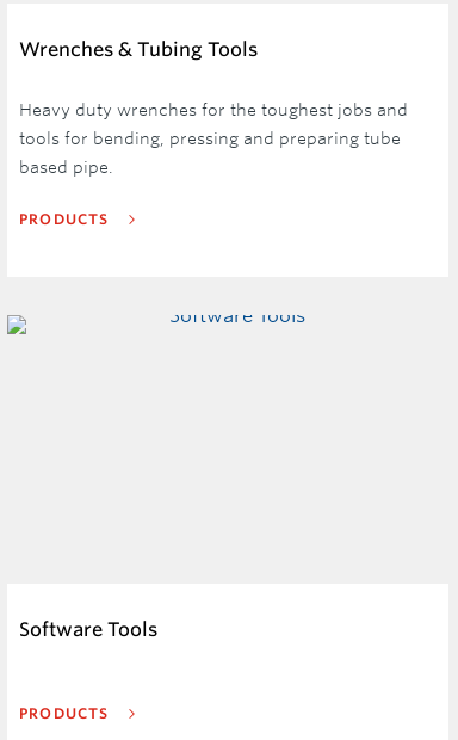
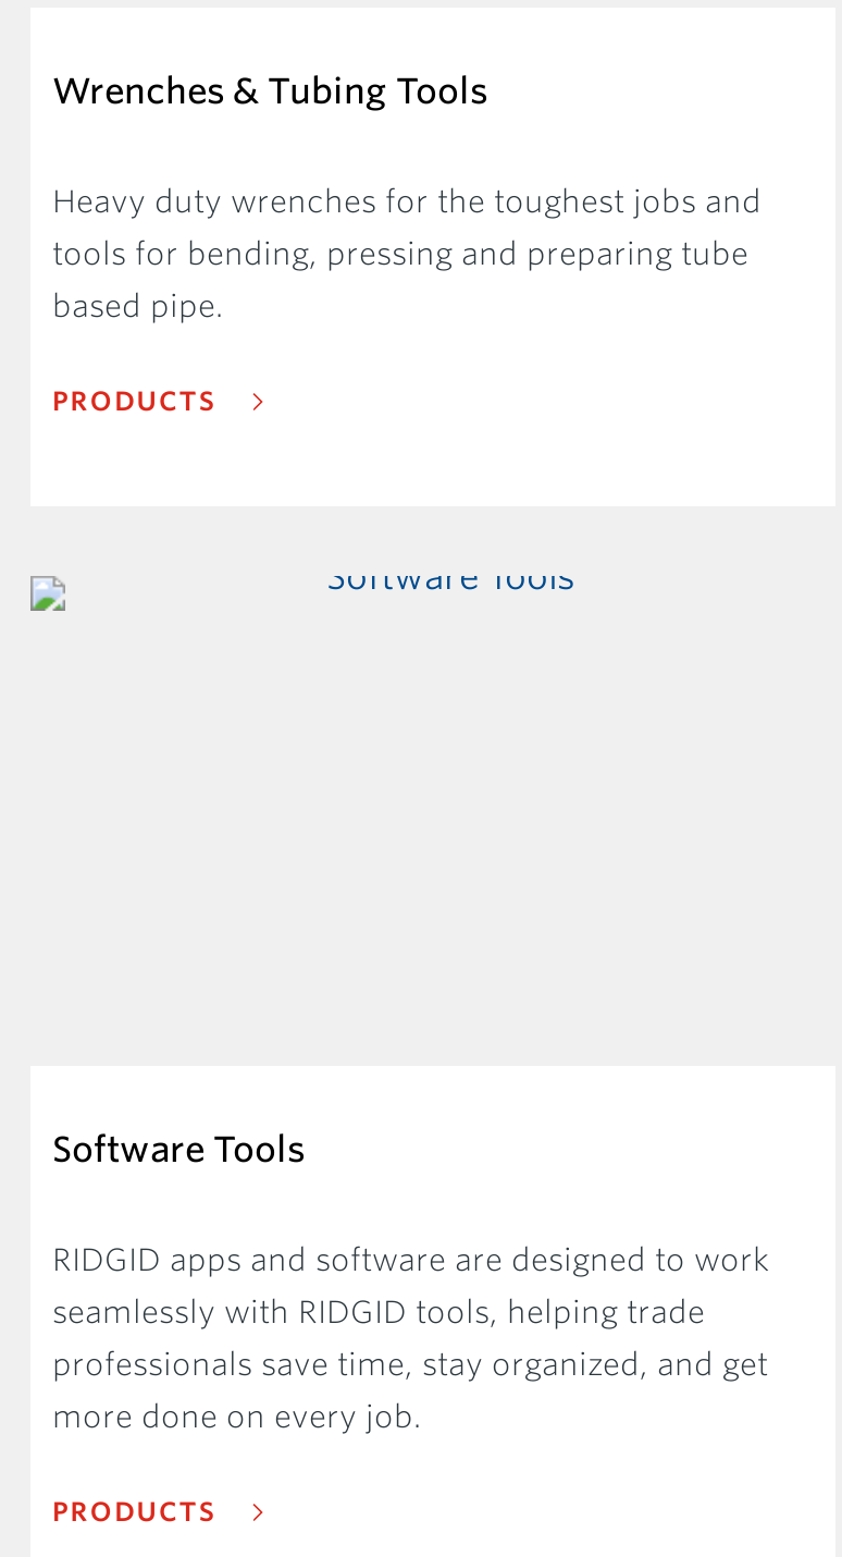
+ RIDGID apps and software are designed to work
+ seamlessly with RIDGID tools, helping trade
+ professionals save time, stay organized, and get
+ more done on every job.
